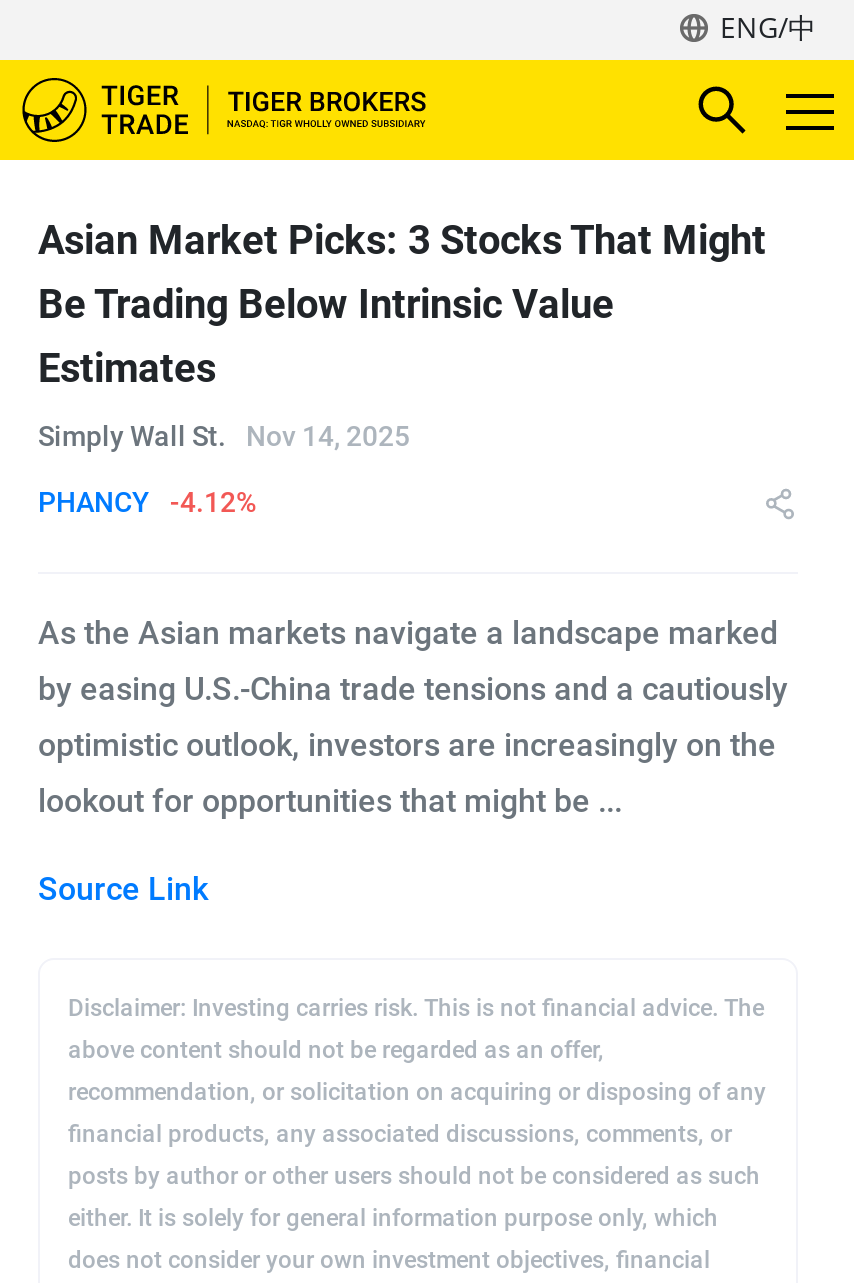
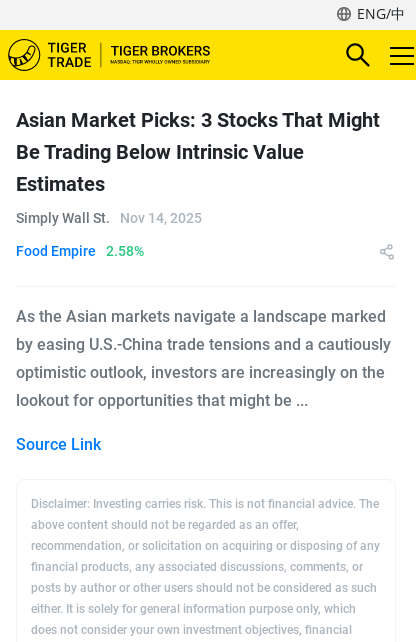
- PHANCY
- -4.12%
+ Food Empire
+ 2.58%
